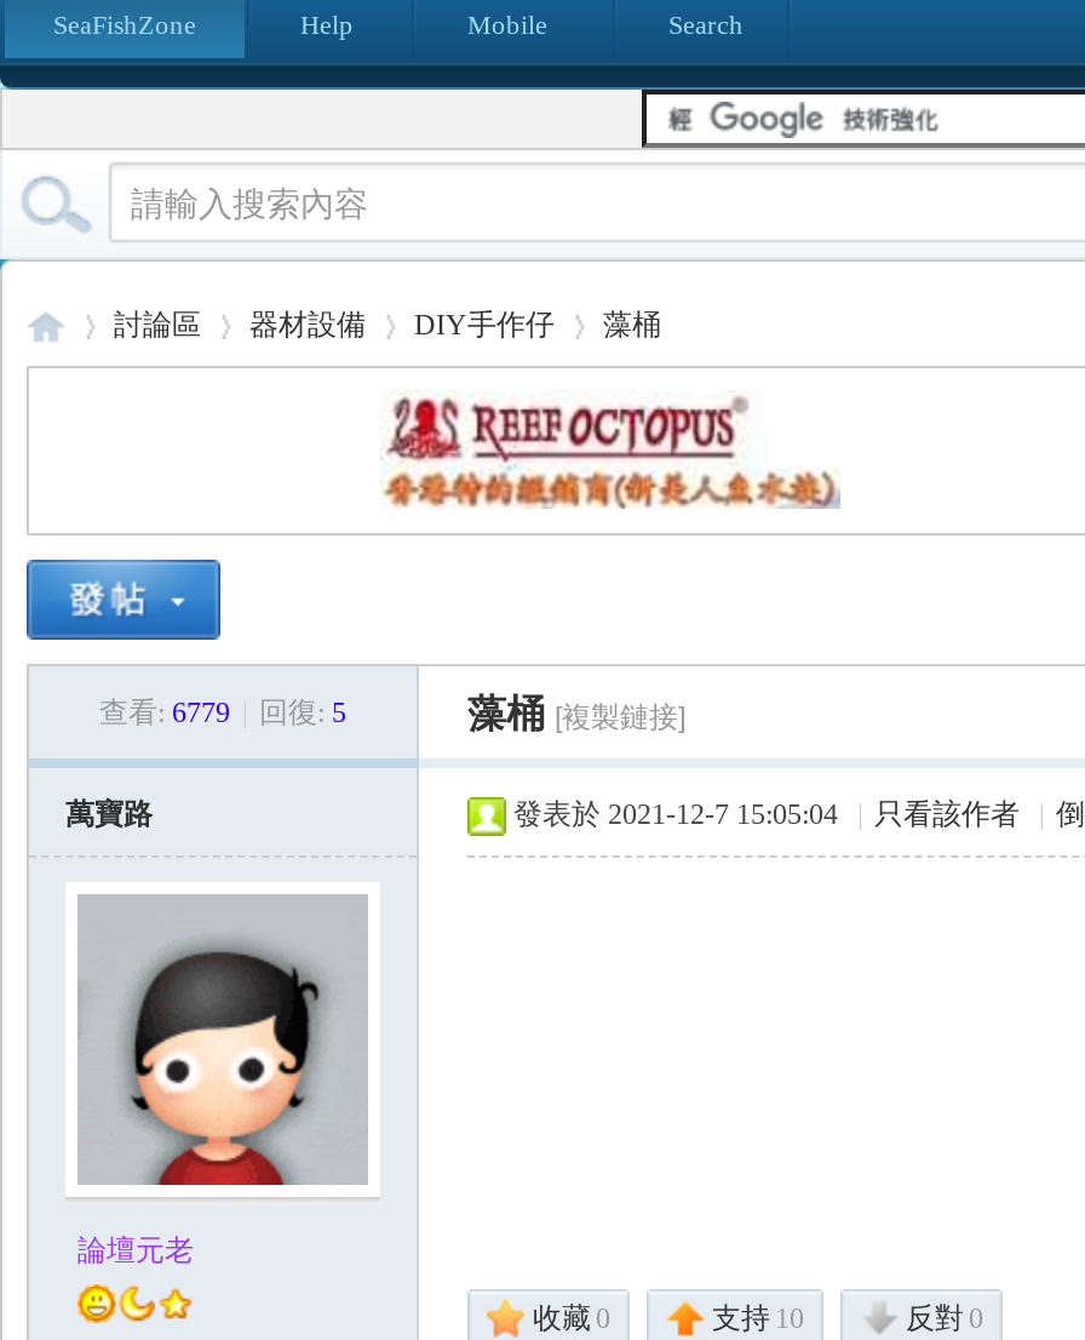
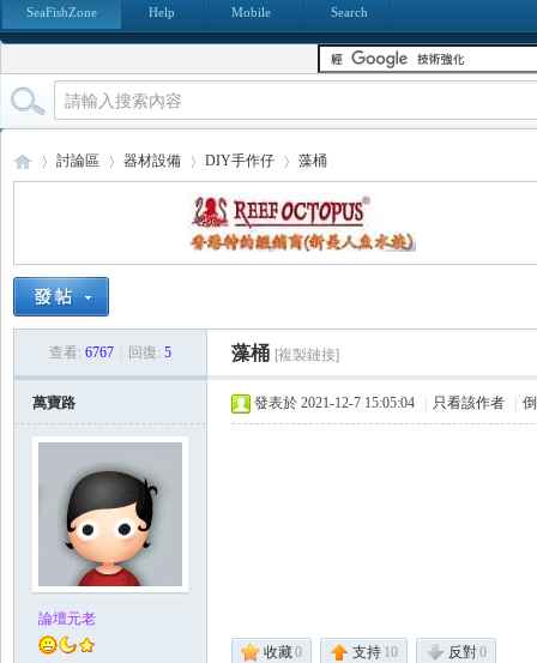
- 查看: 6779 回復: 5
+ 查看: 6767 回復: 5
